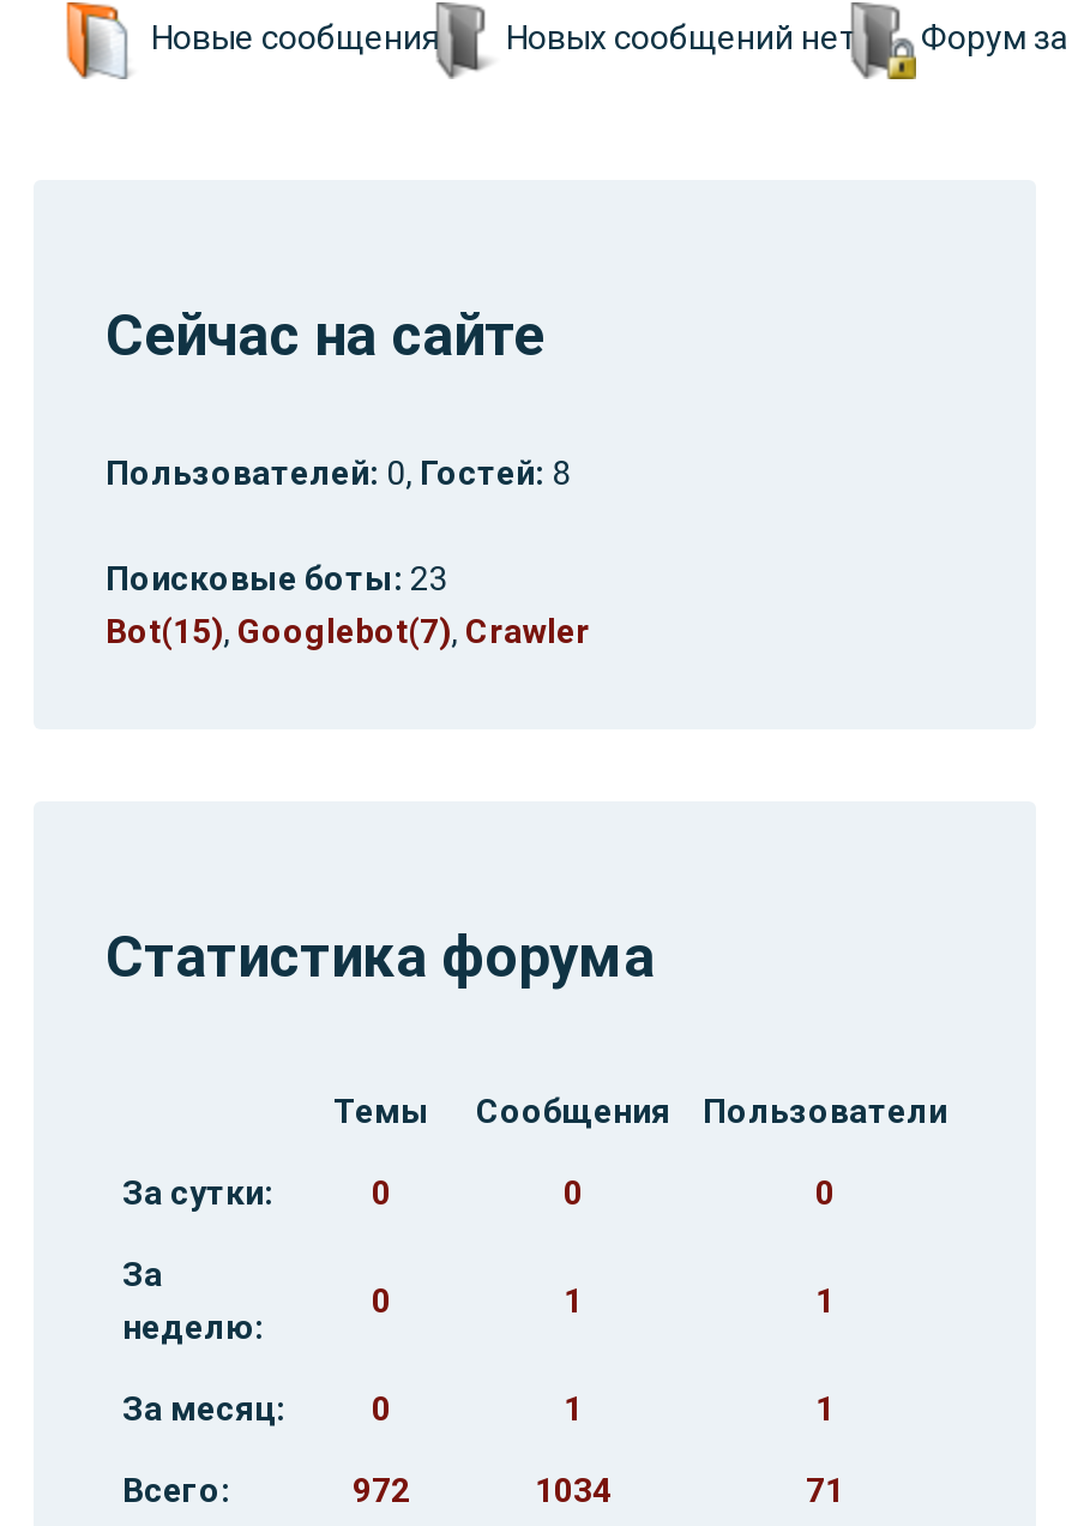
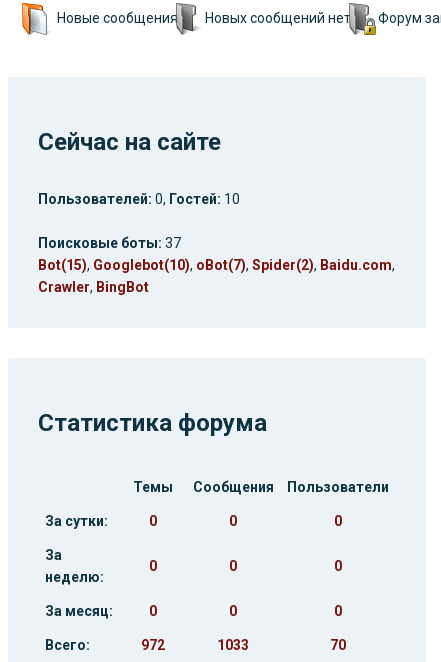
- Пользователей: 0, Гостей: 8
+ Пользователей: 0, Гостей: 10

- Поисковые боты: 23
- Bot(15), Googlebot(7), Crawler
+ Поисковые боты: 37
+ Bot(15), Googlebot(10), oBot(7), Spider(2), Baidu.com,
+ Crawler, BingBot

- 1
+ 0

- 1
+ 0

- 1
+ 0

- 1
+ 0

- 1034
- 71
+ 1033
+ 70
